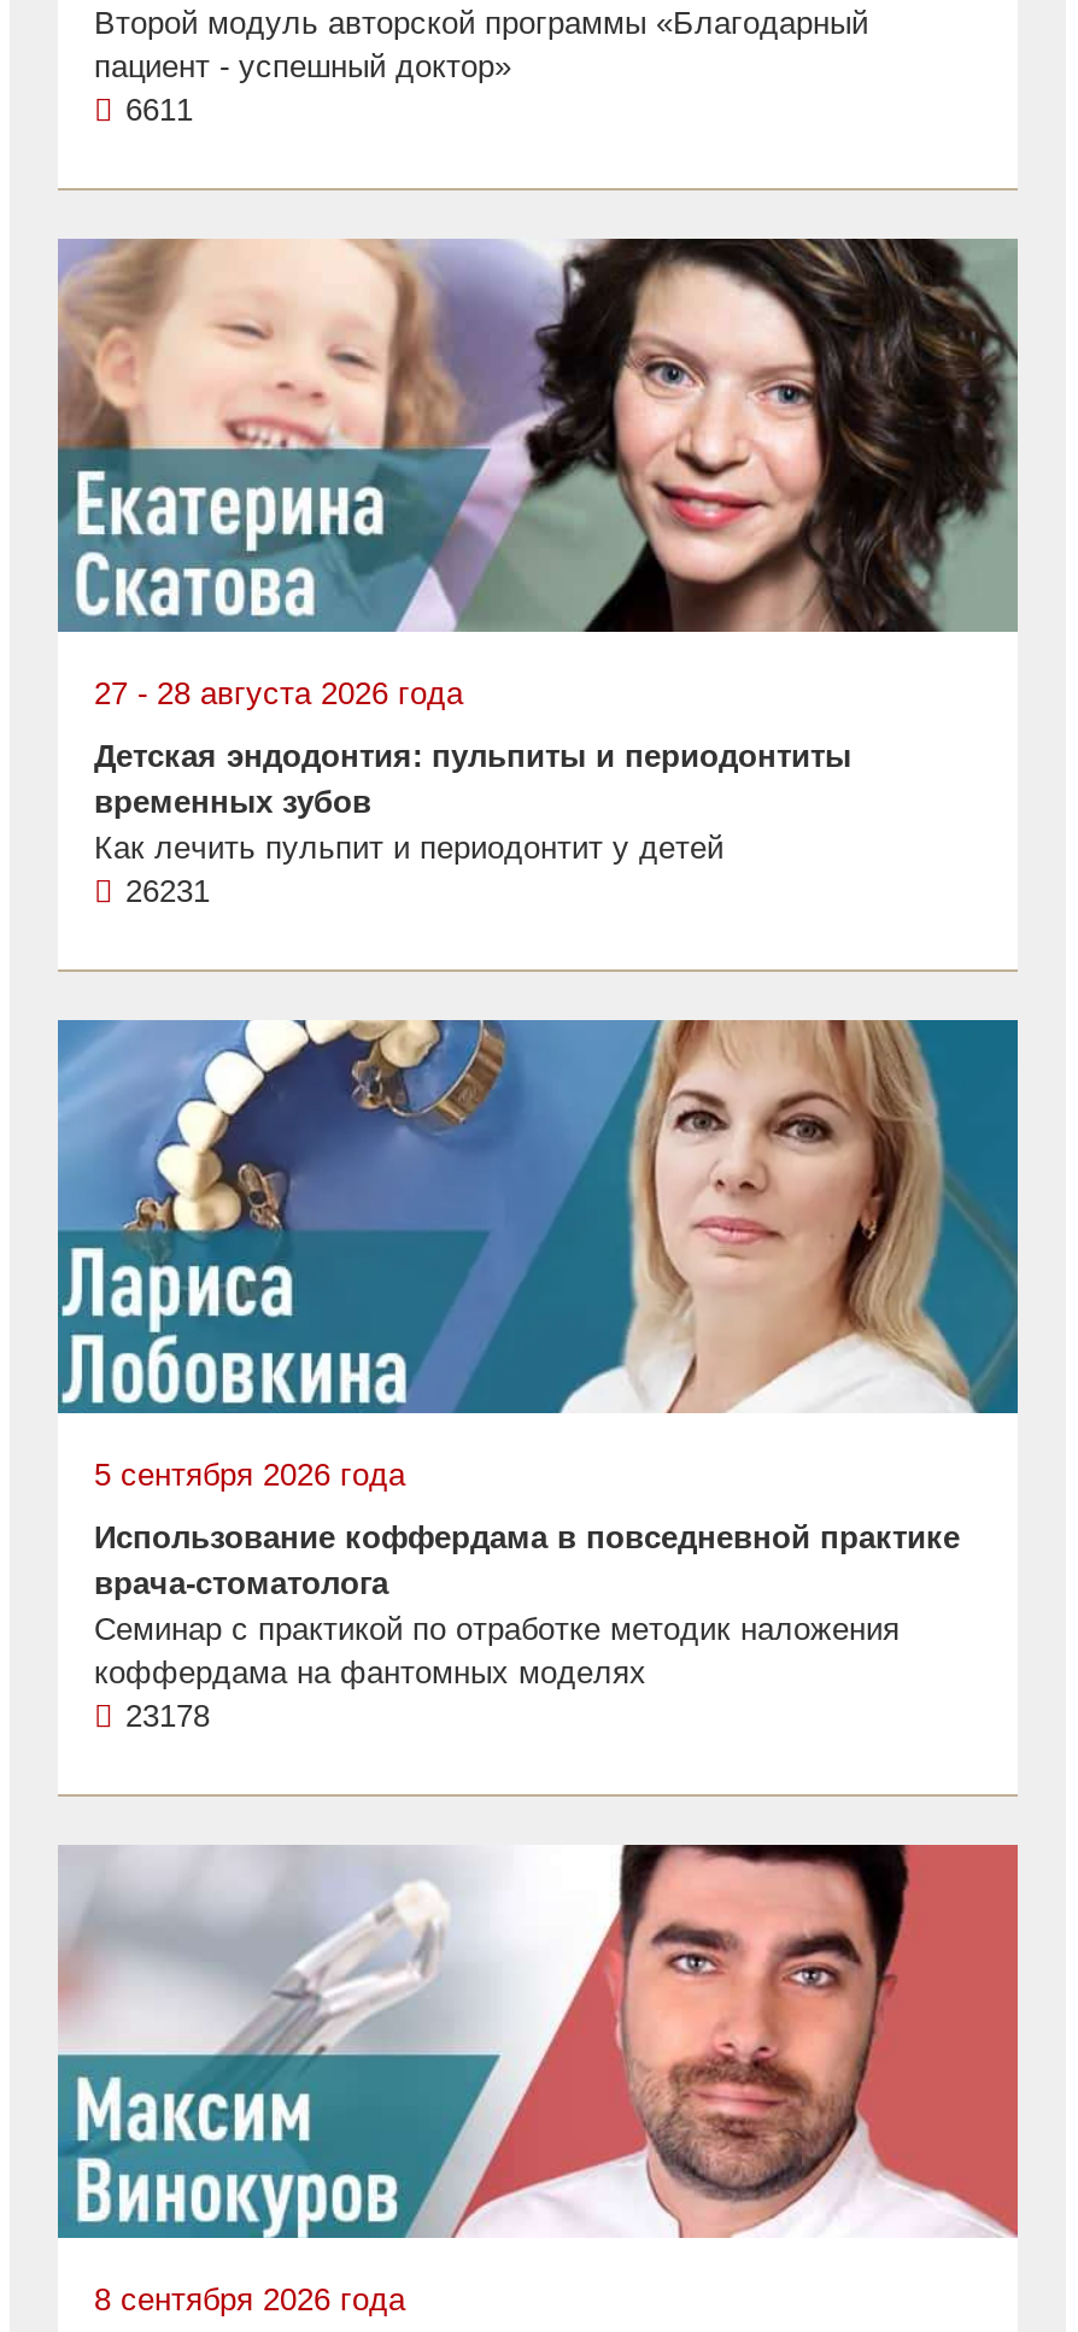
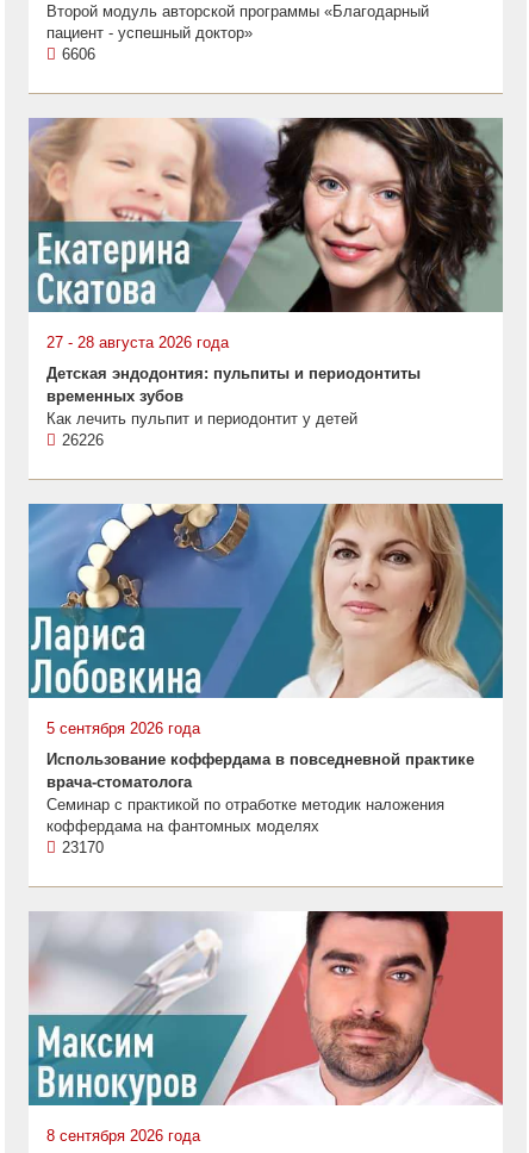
- 6611
+ 6606

- 26231
+ 26226

- 23178
+ 23170
